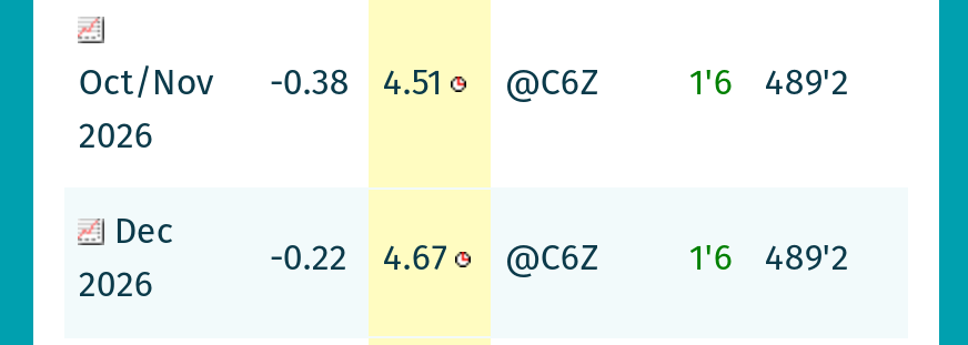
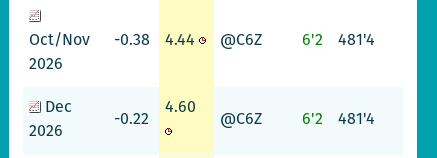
- Oct/Nov -0.38 4.51 @C6Z
+ Oct/Nov -0.38 4.44 @C6Z

- 1'6
+ 6'2

- 489'2
+ 481'4

- 4.67
+ 4.60

- 1'6
+ 6'2

- 489'2
+ 481'4
